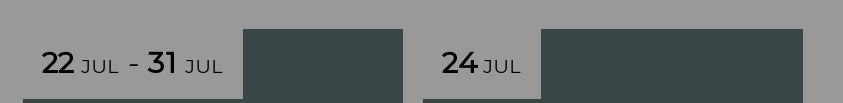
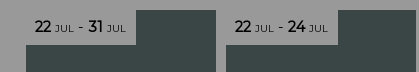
- 24 JUL
+ 22 JUL - 24 JUL
